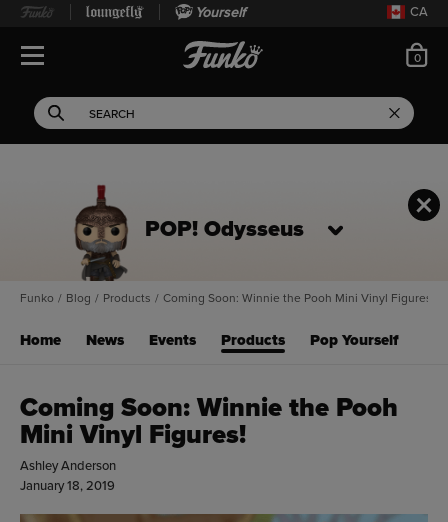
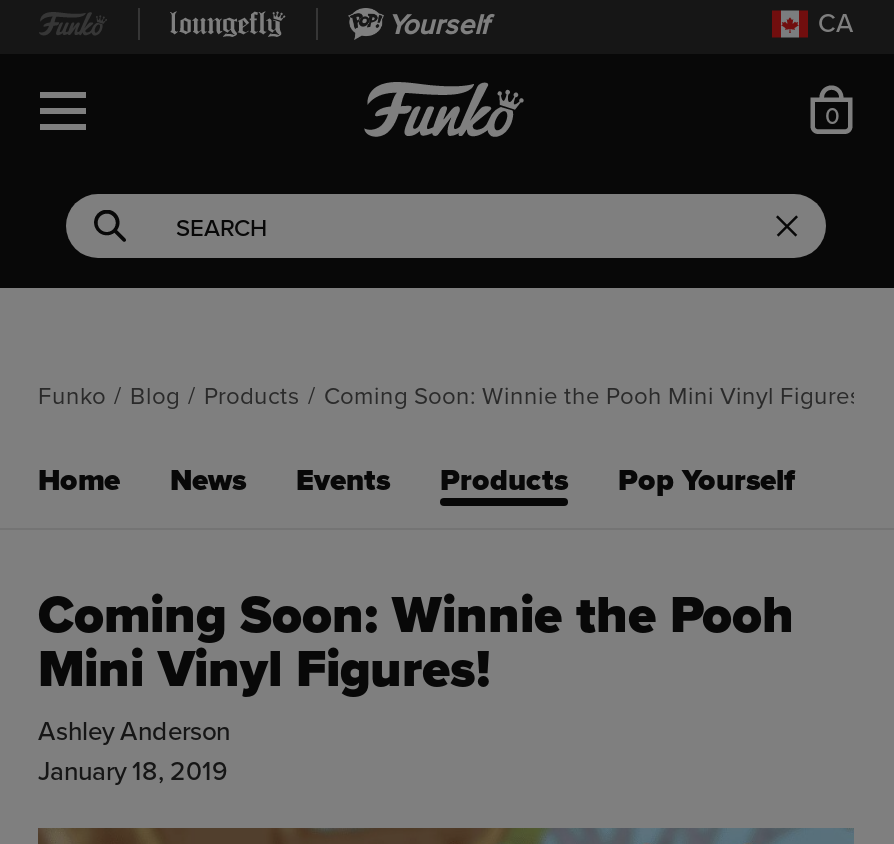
- [image]
- POP! Odysseus
